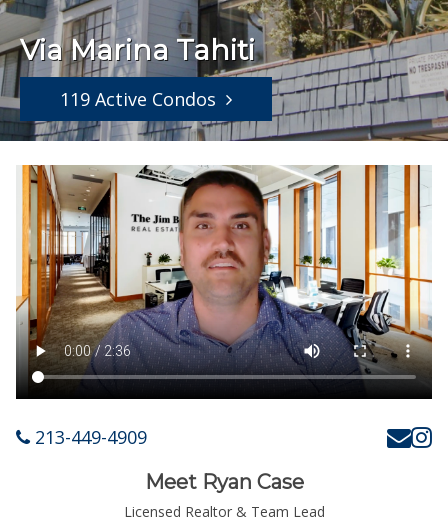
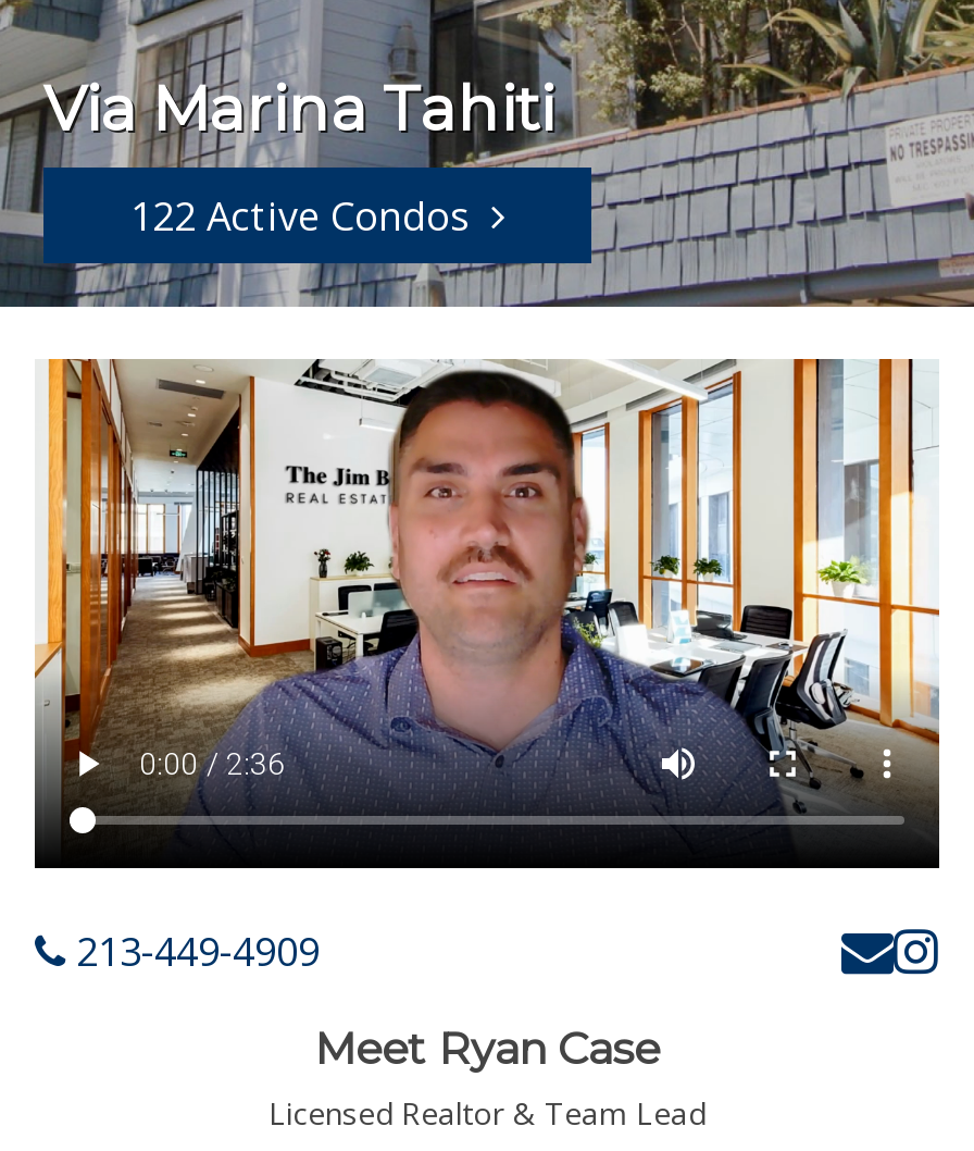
- 119 Active Condos
+ 122 Active Condos
